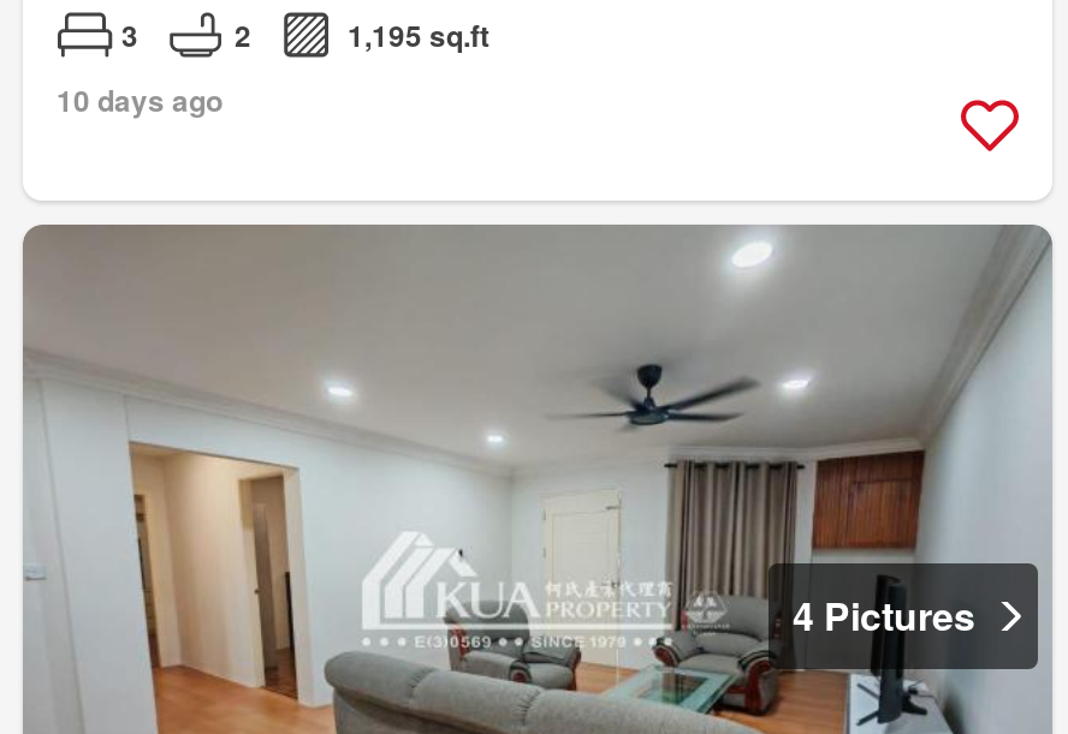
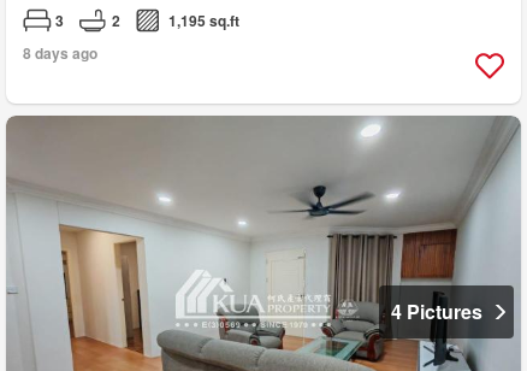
- 10 days ago
+ 8 days ago
